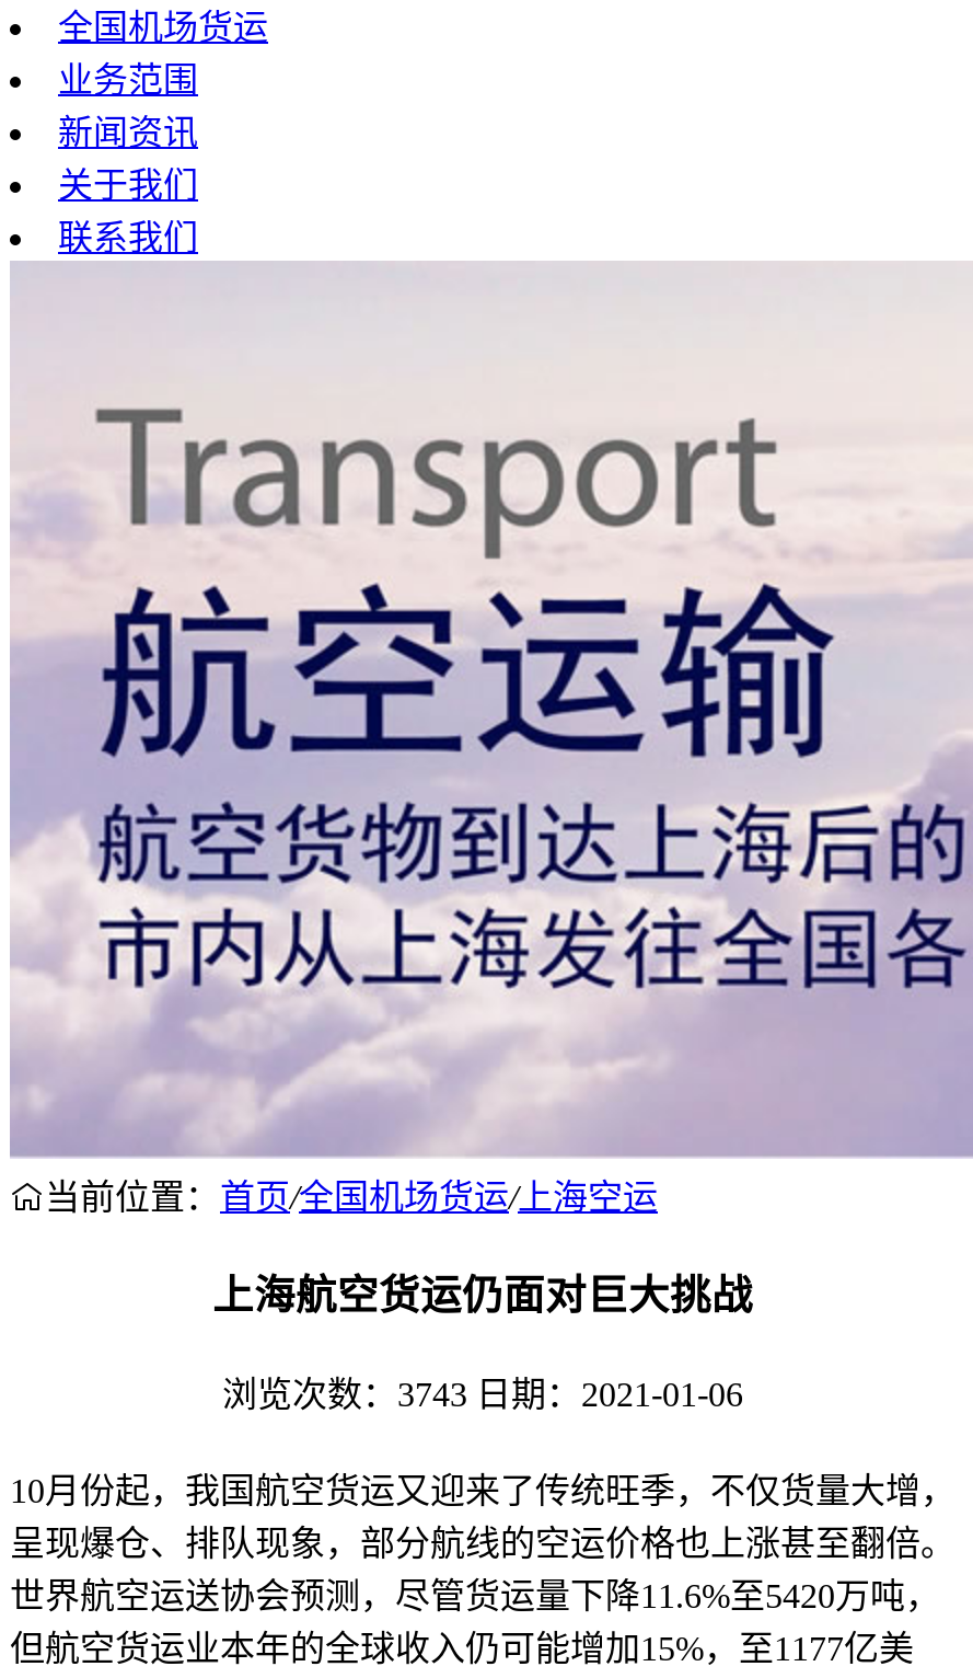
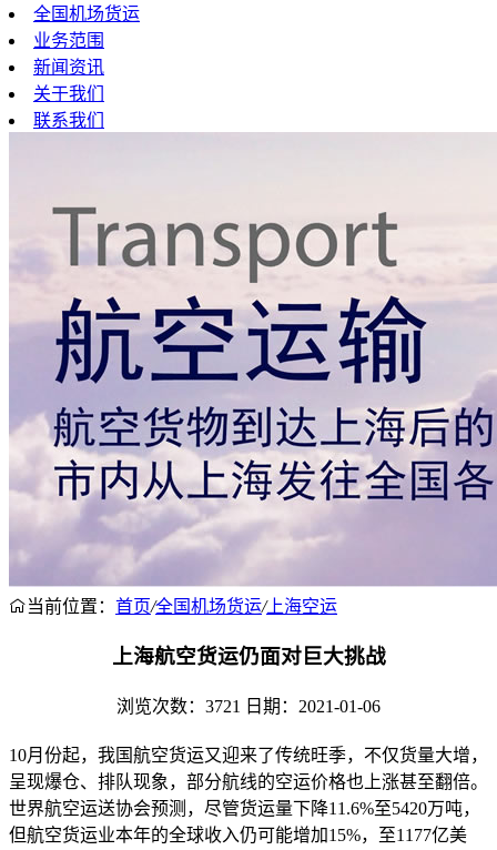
- 浏览次数：3743 日期：2021-01-06
+ 浏览次数：3721 日期：2021-01-06
